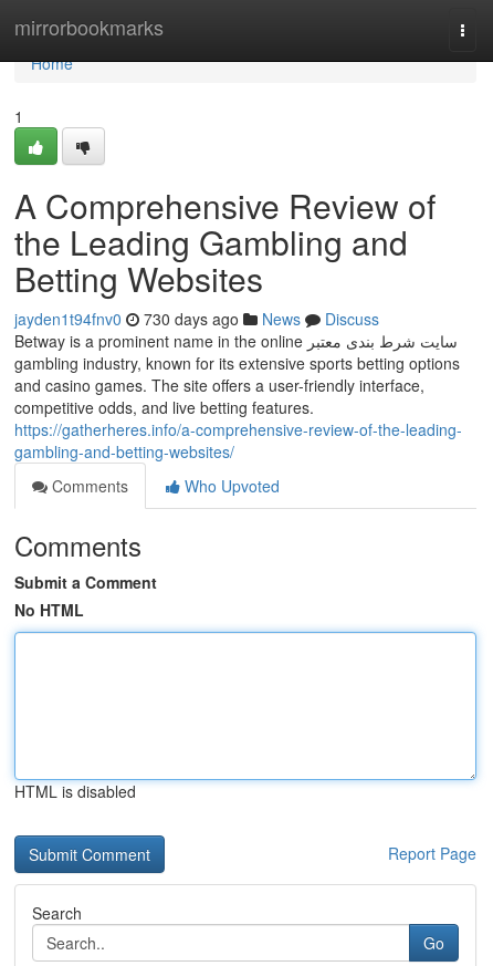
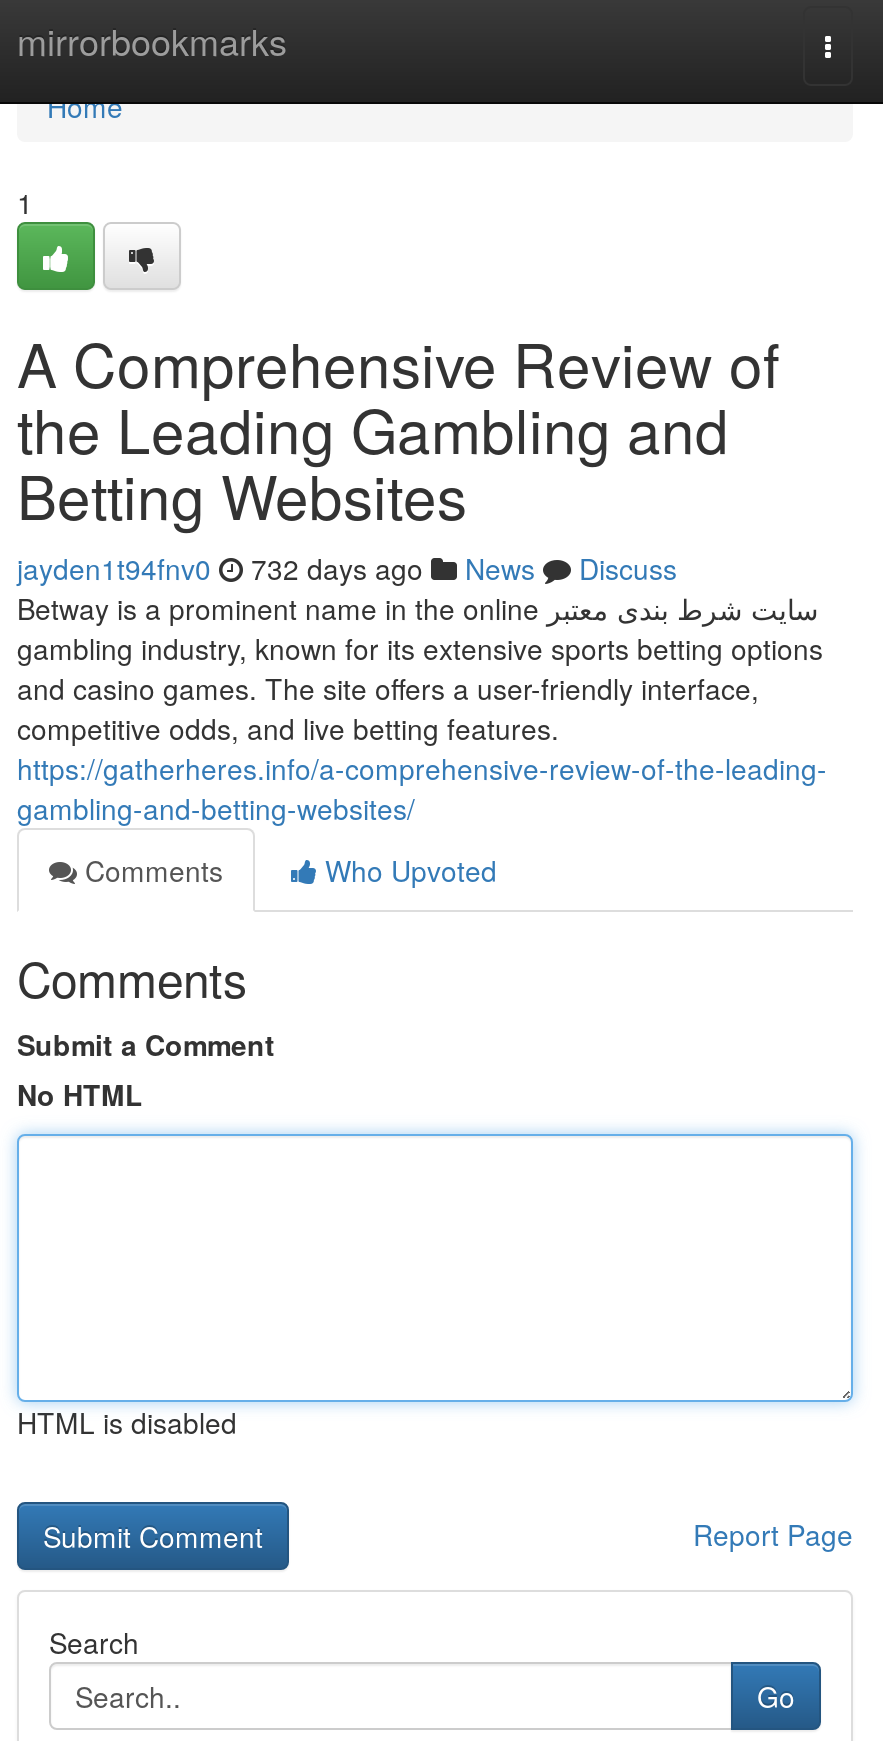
- jayden1t94fnv0 730 days ago News Discuss
+ jayden1t94fnv0 732 days ago News Discuss
